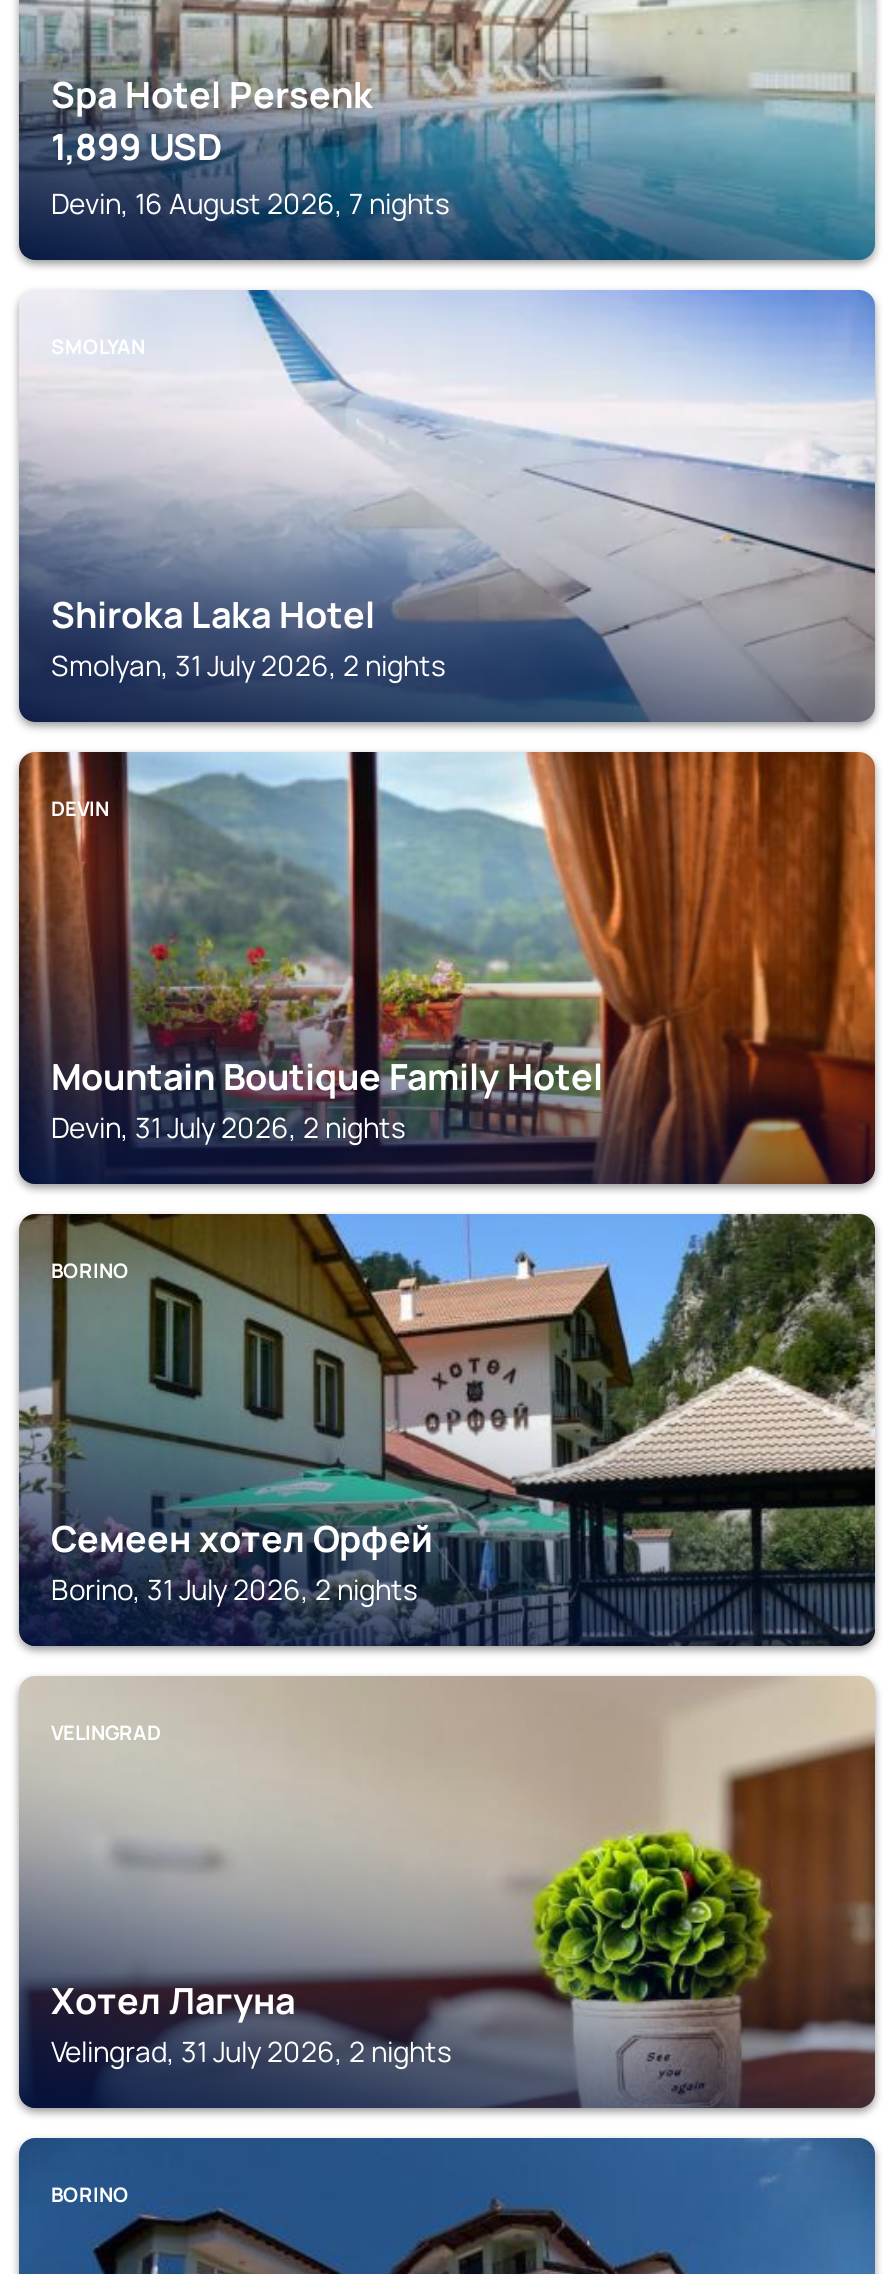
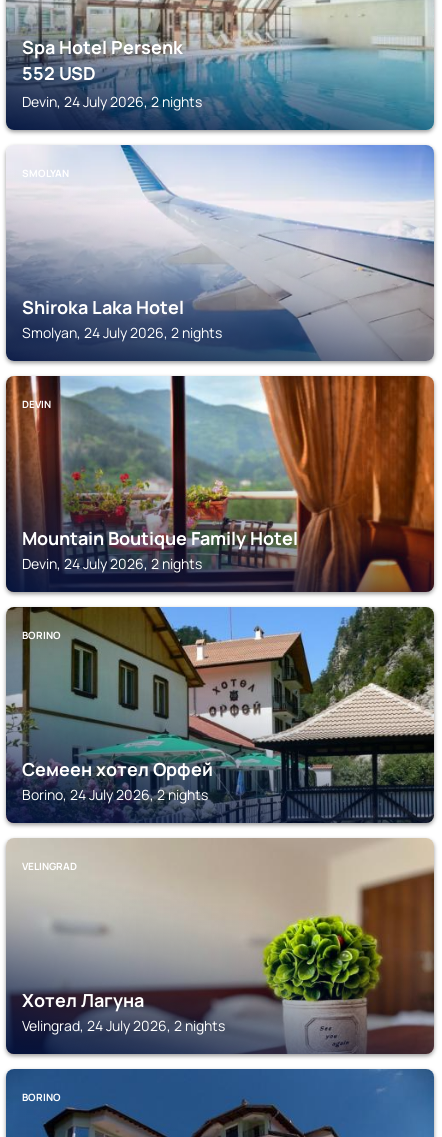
- 1,899 USD
+ 552 USD

- Devin, 16 August 2026, 7 nights
+ Devin, 24 July 2026, 2 nights

- Smolyan, 31 July 2026, 2 nights
+ Smolyan, 24 July 2026, 2 nights

- Devin, 31 July 2026, 2 nights
+ Devin, 24 July 2026, 2 nights

- Borino, 31 July 2026, 2 nights
+ Borino, 24 July 2026, 2 nights

- Velingrad, 31 July 2026, 2 nights
+ Velingrad, 24 July 2026, 2 nights
